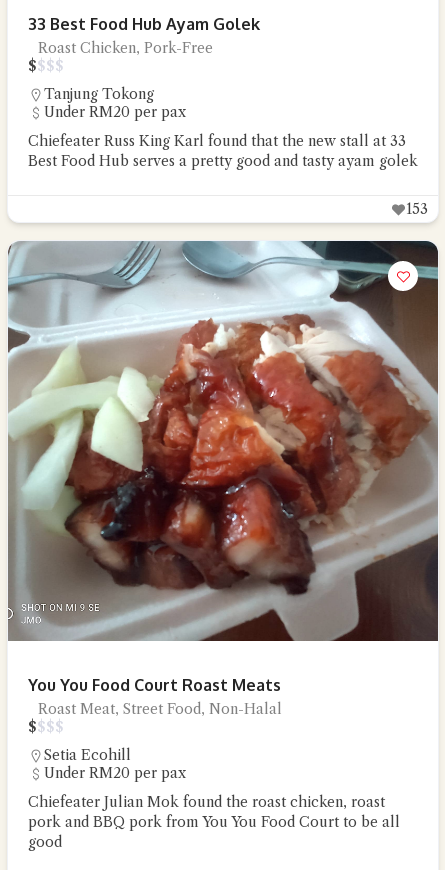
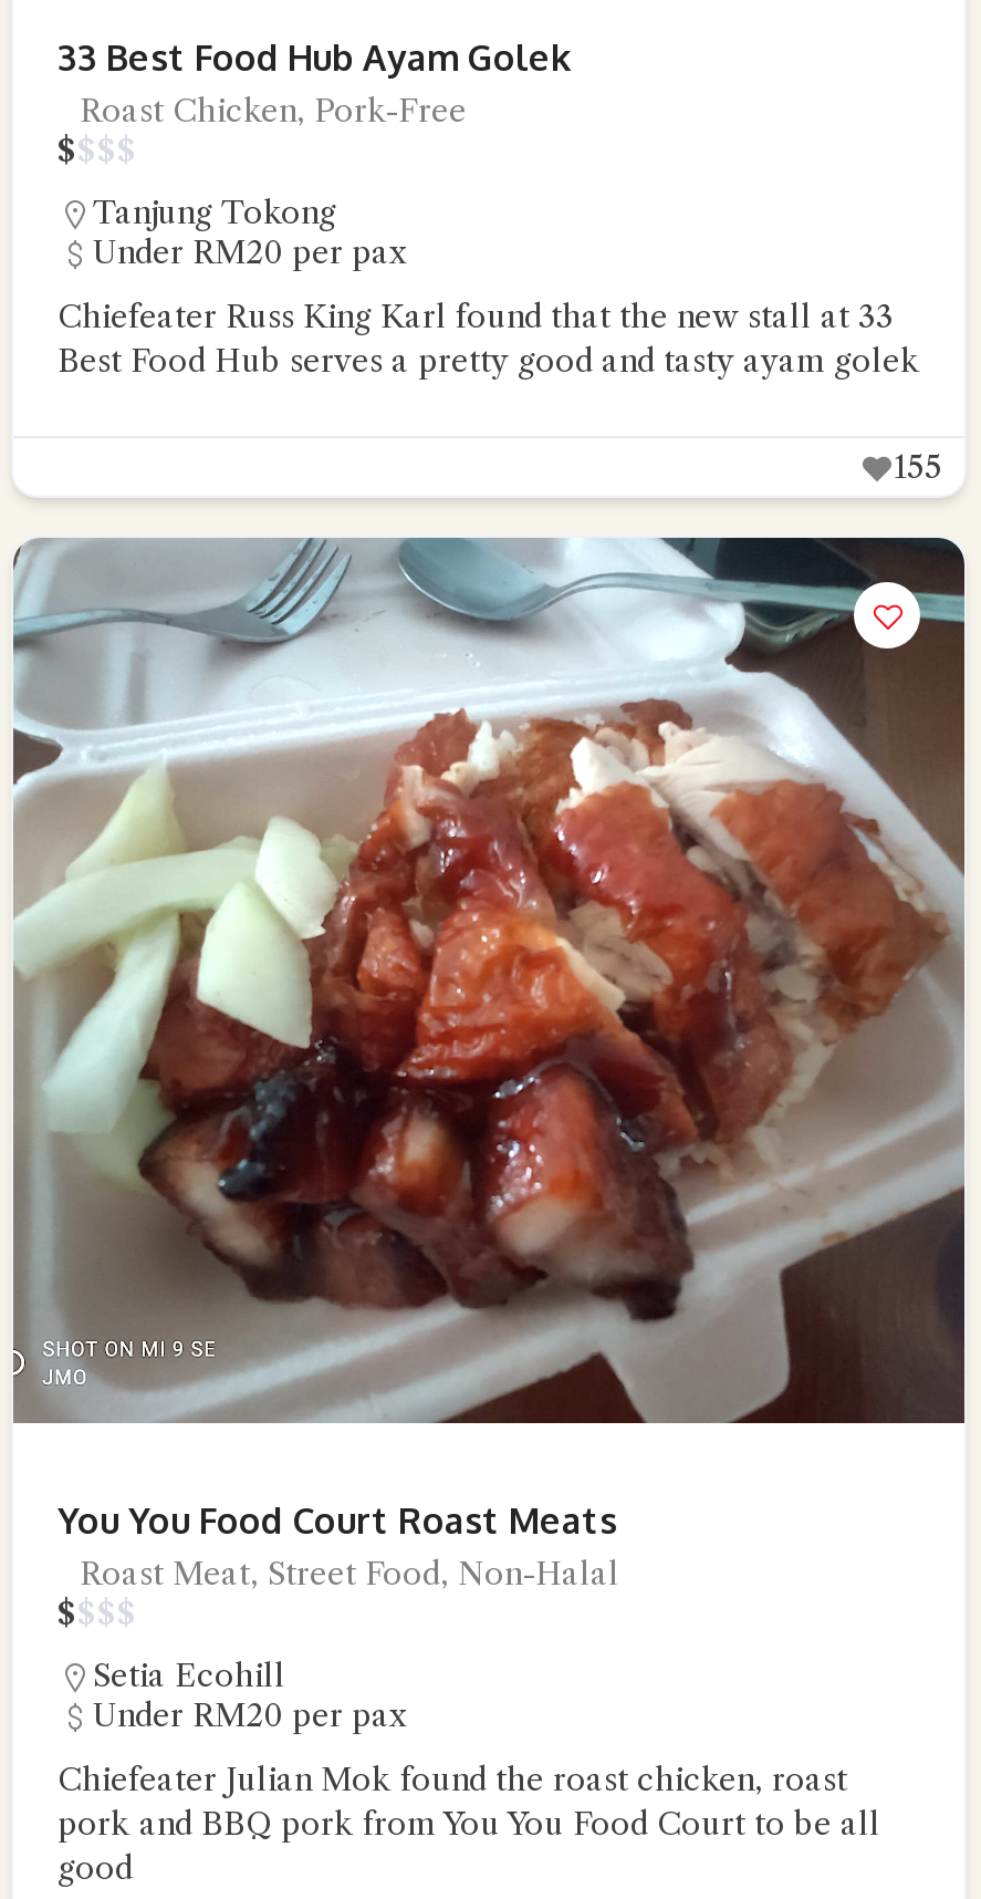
- 153
+ 155
